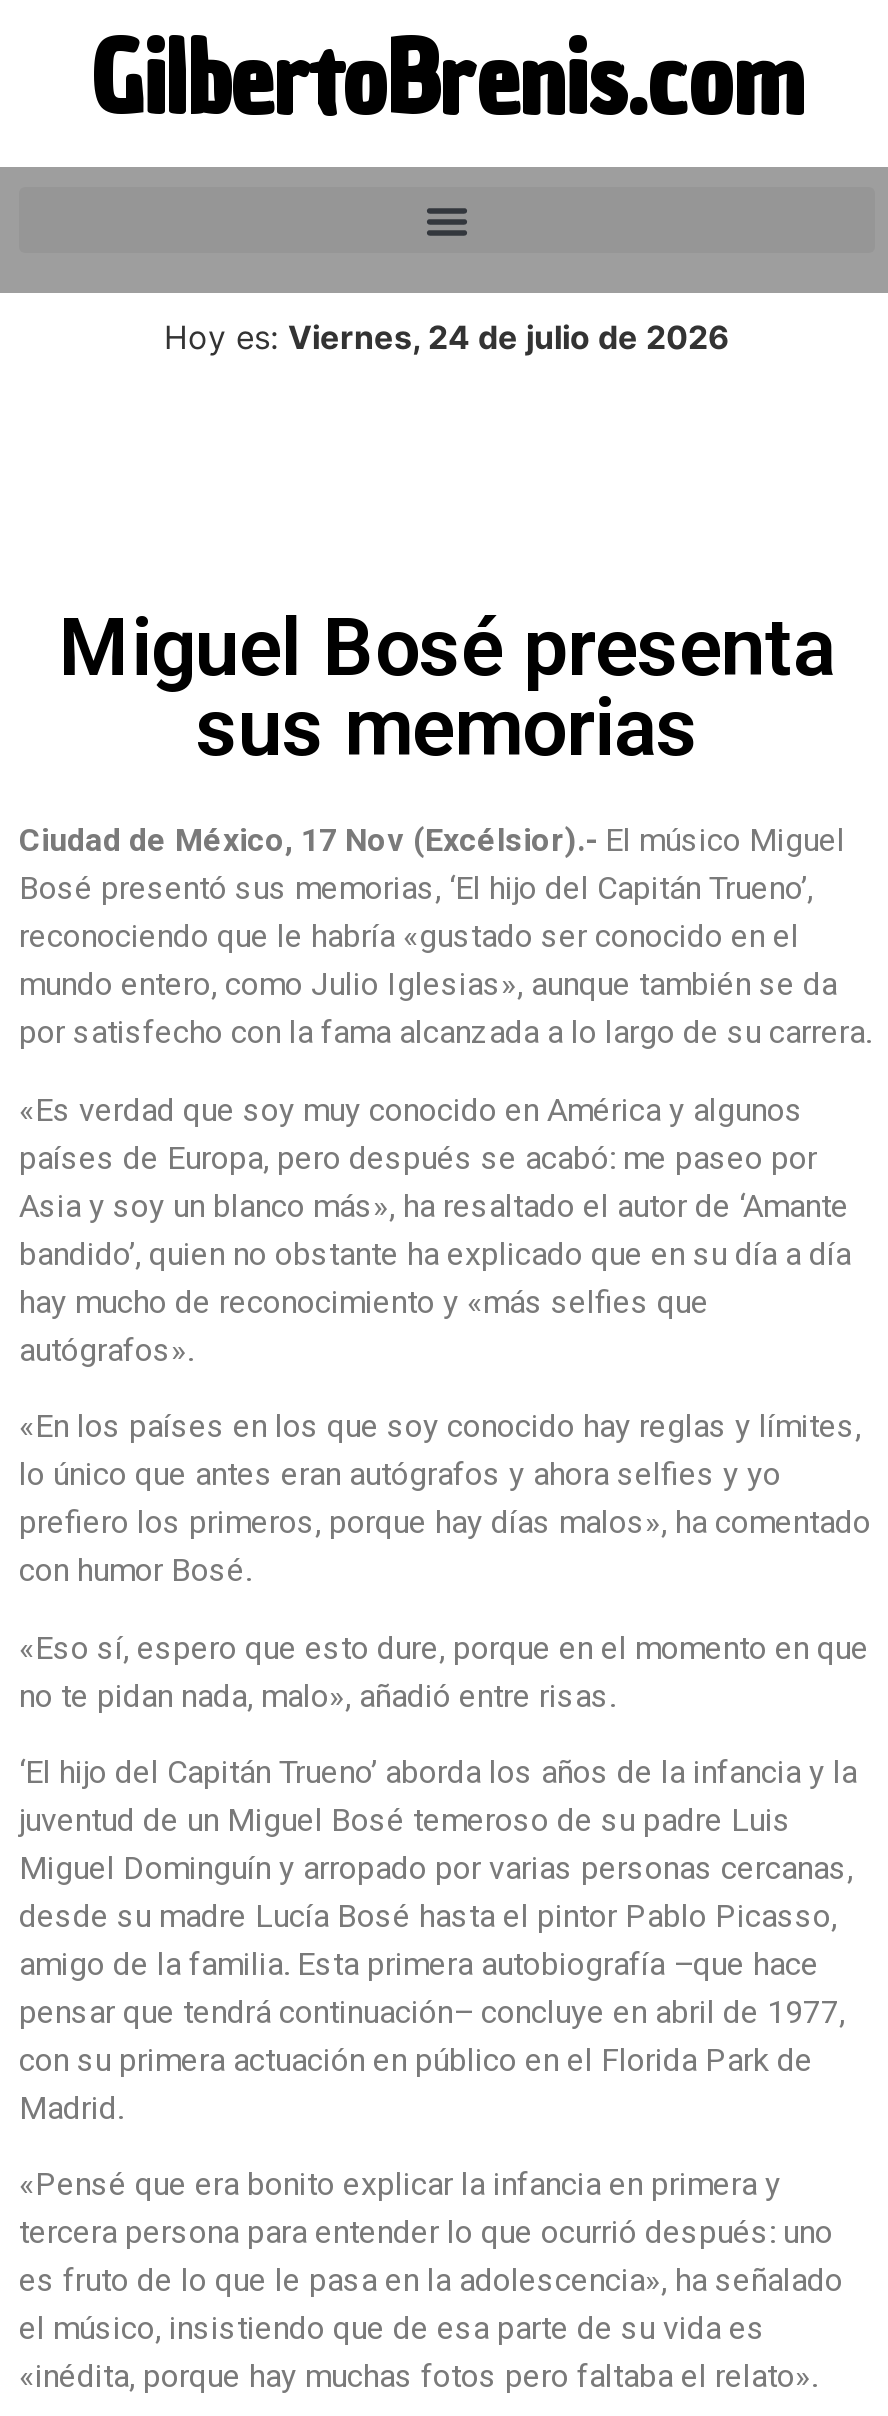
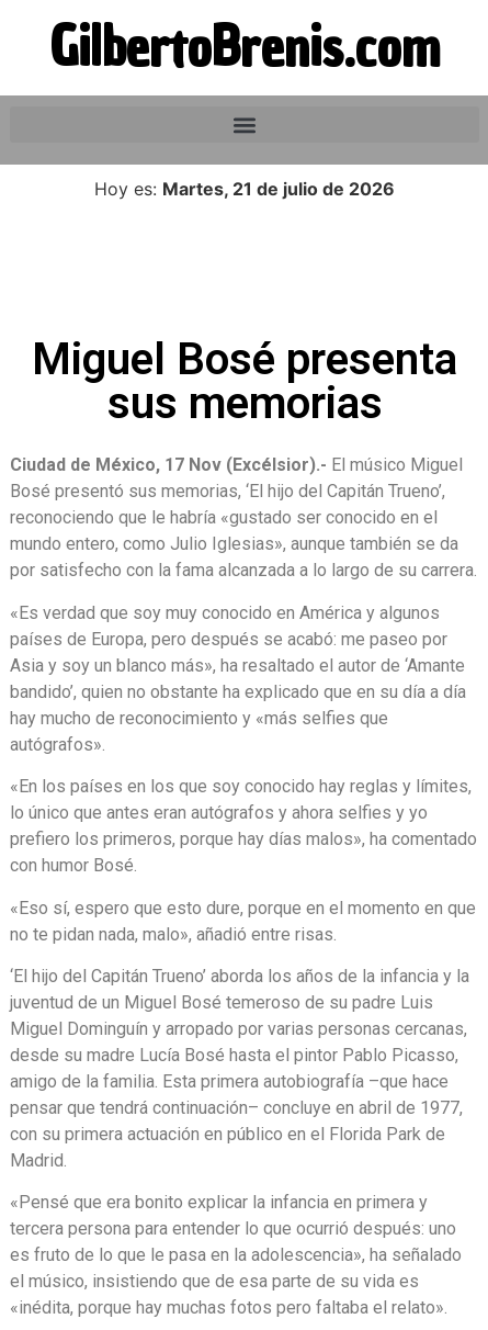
- Hoy es: Viernes, 24 de julio de 2026
+ Hoy es: Martes, 21 de julio de 2026
